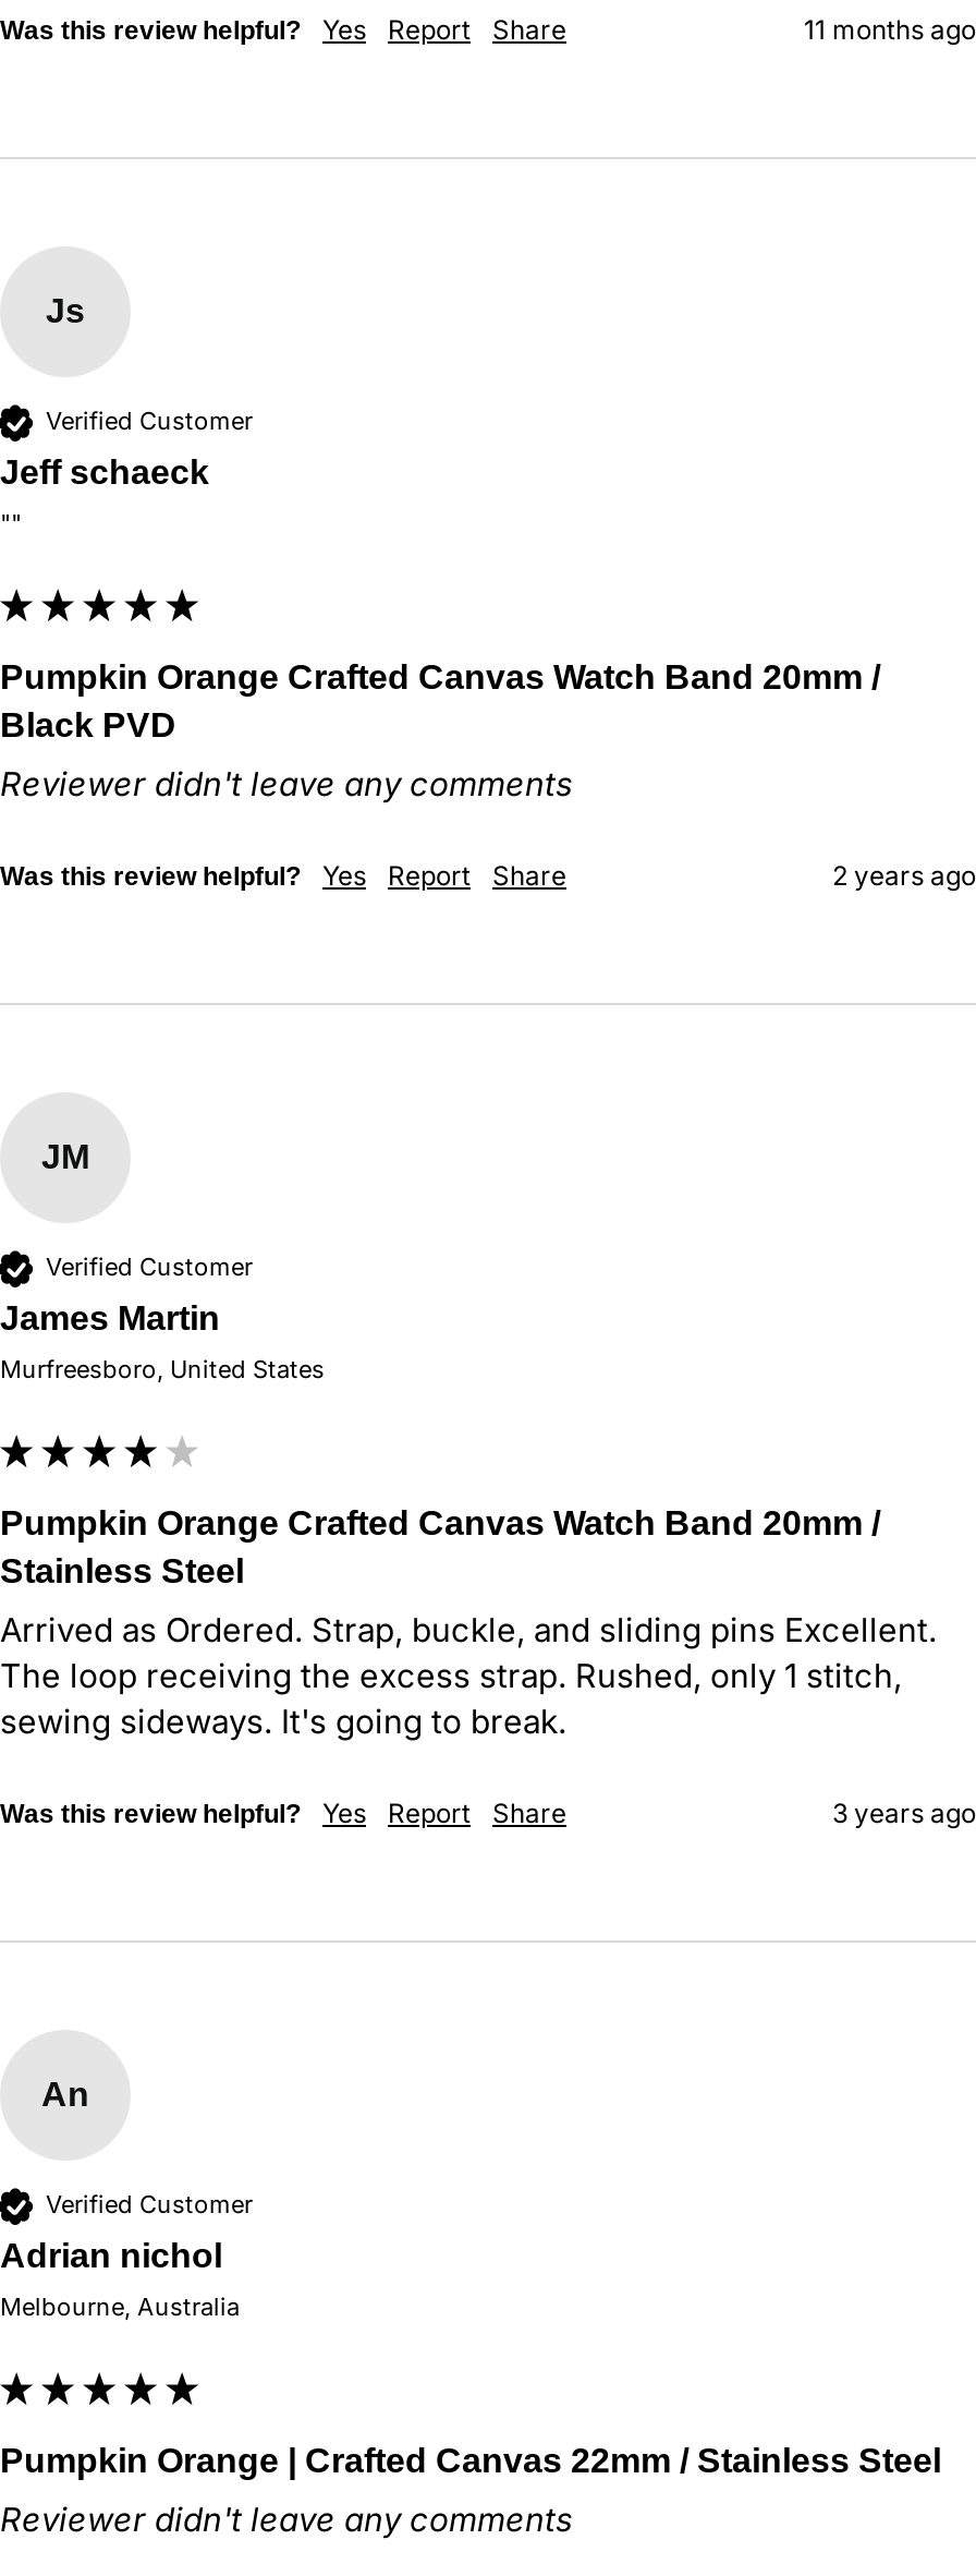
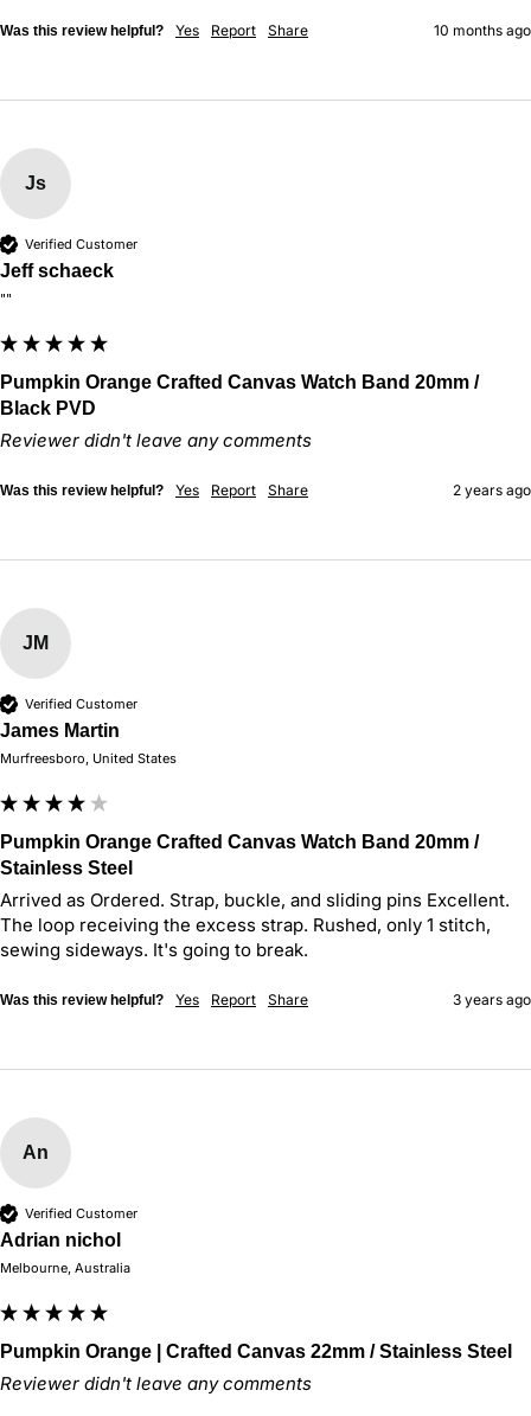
- 11 months ago
+ 10 months ago
